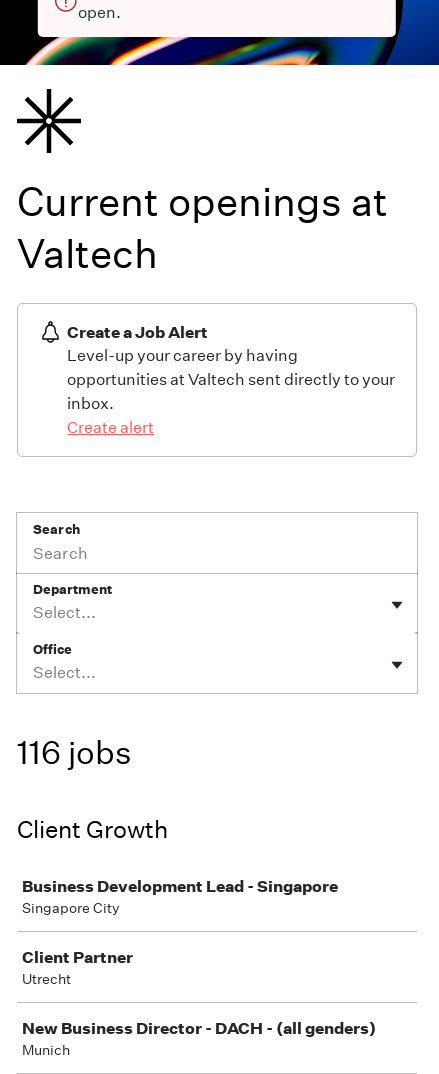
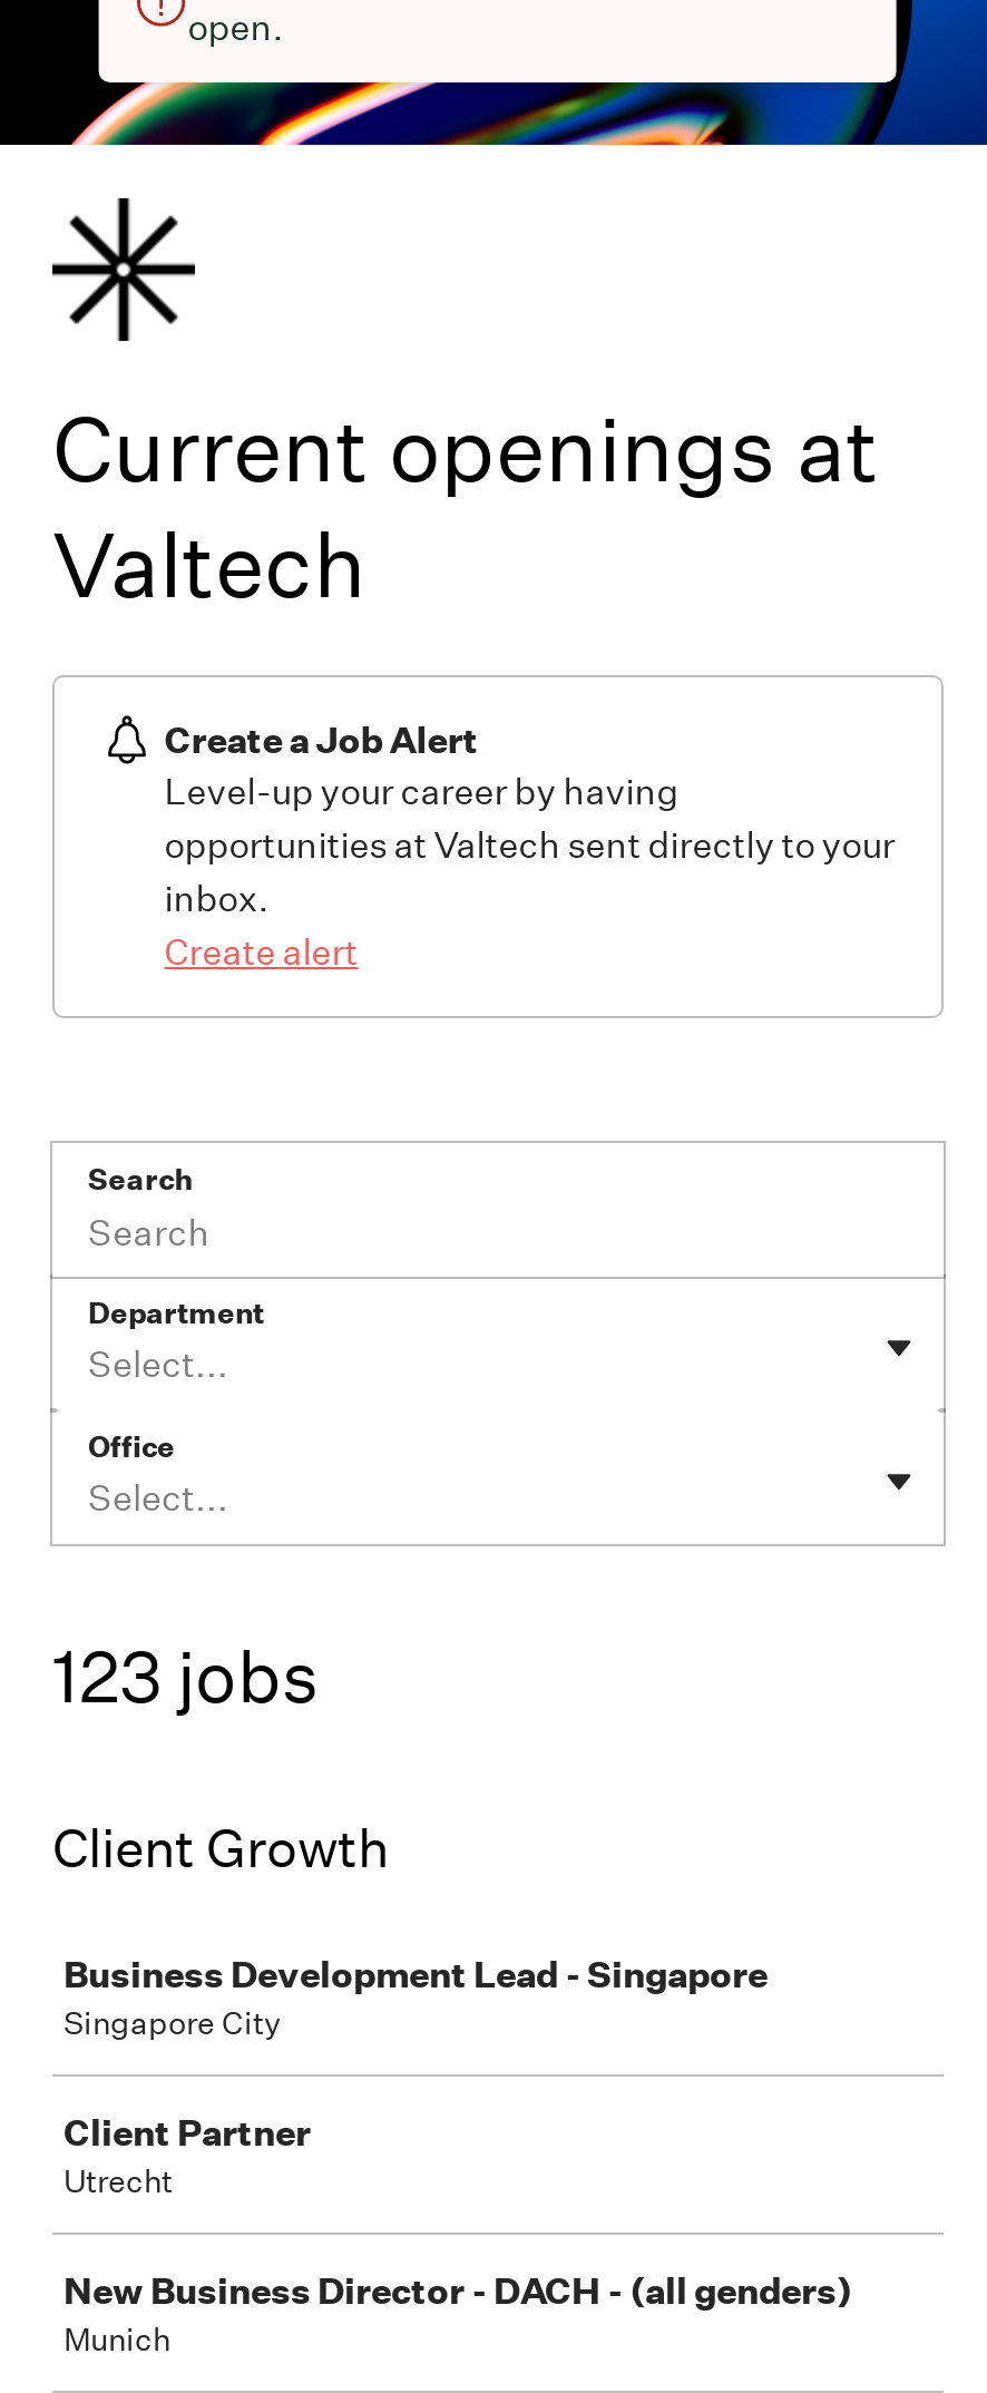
- 116 jobs
+ 123 jobs
